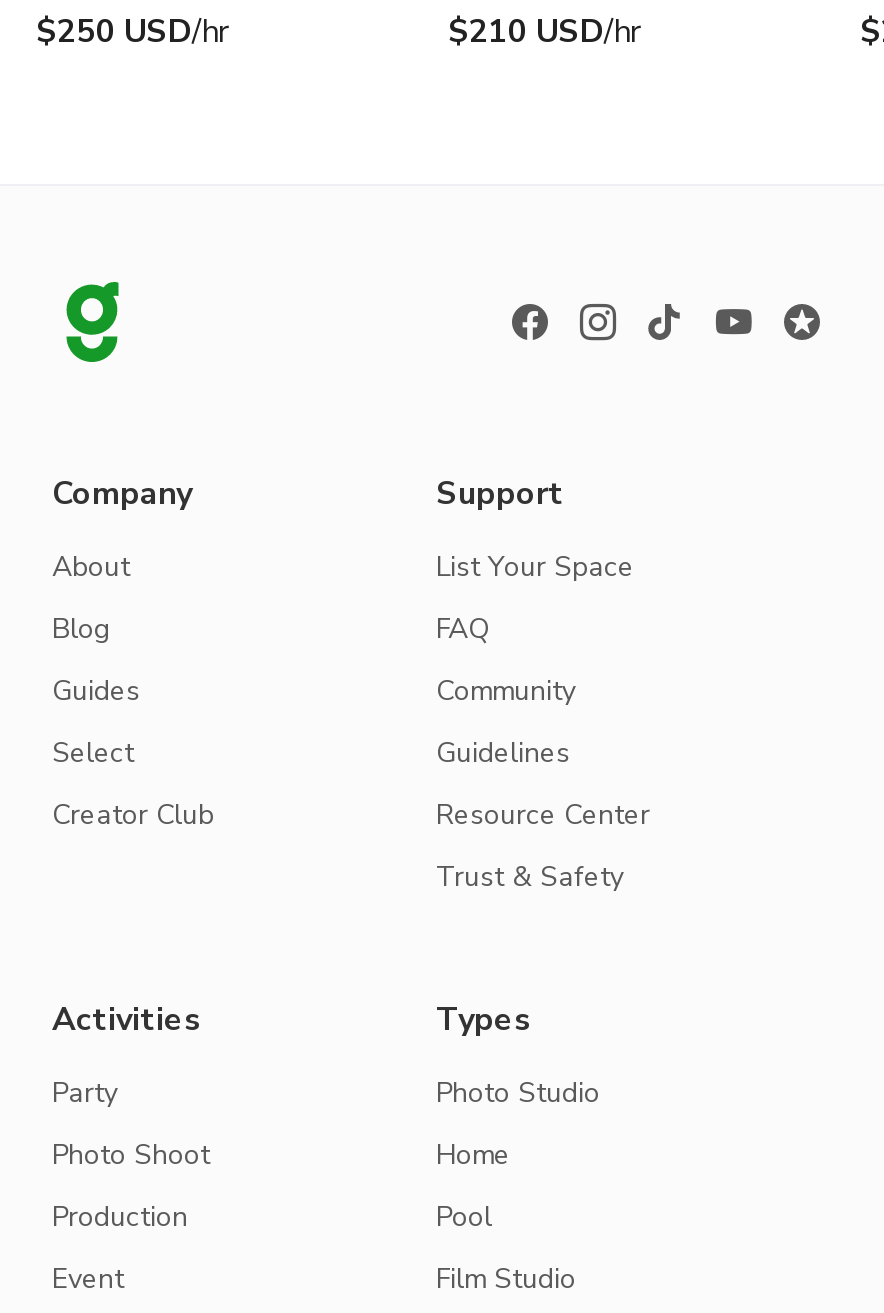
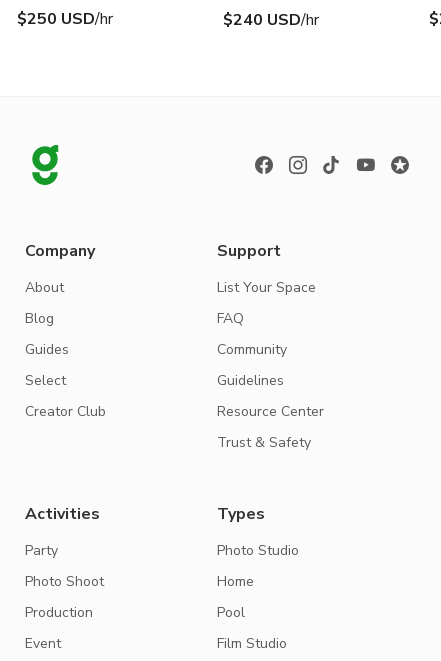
- $210 USD/hr
+ $240 USD/hr
